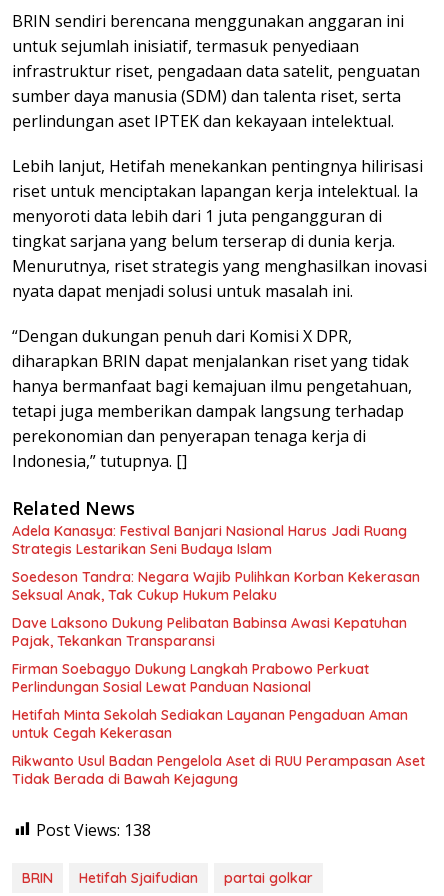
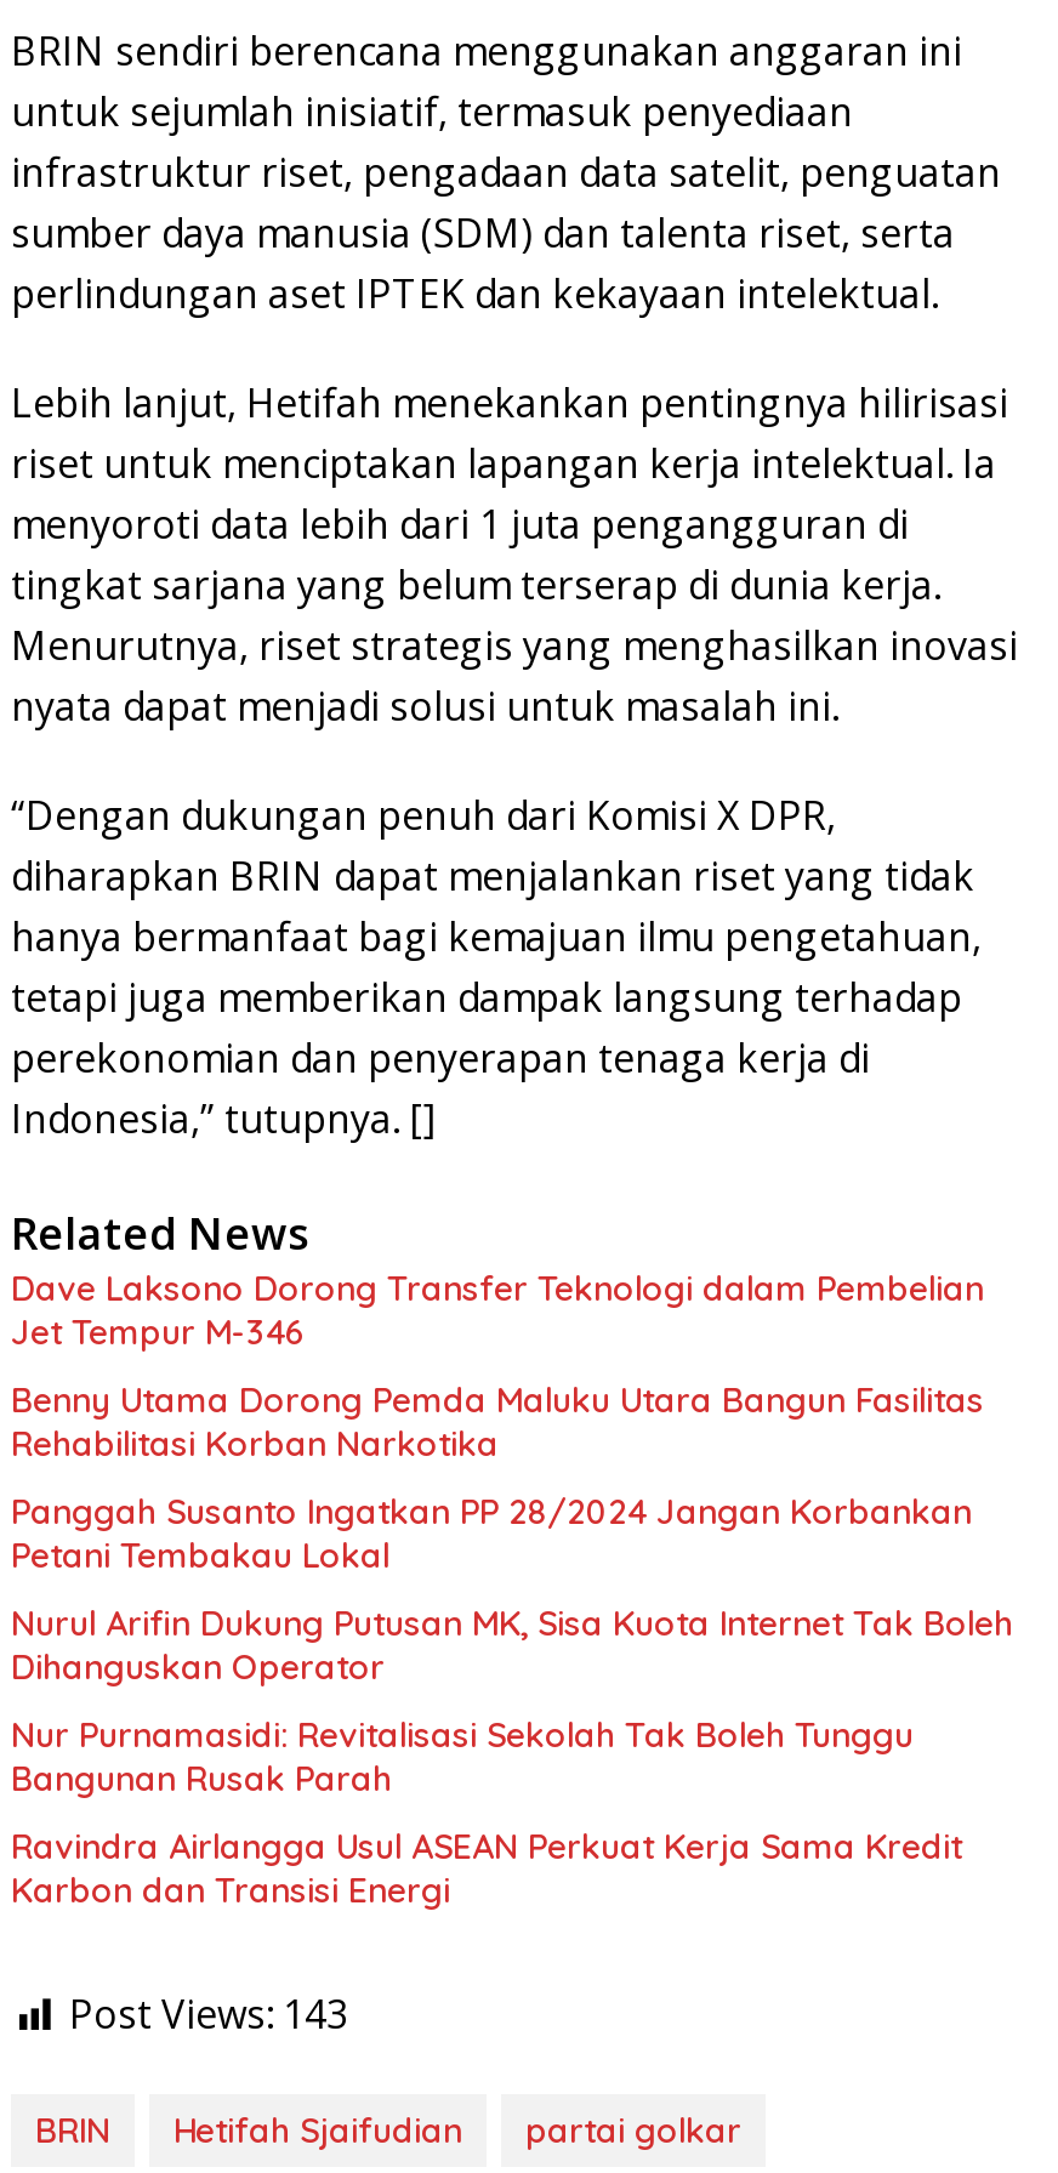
- Adela Kanasya: Festival Banjari Nasional Harus Jadi Ruang
- Strategis Lestarikan Seni Budaya Islam
+ Dave Laksono Dorong Transfer Teknologi dalam Pembelian
+ Jet Tempur M-346

- Soedeson Tandra: Negara Wajib Pulihkan Korban Kekerasan
- Seksual Anak, Tak Cukup Hukum Pelaku
+ Benny Utama Dorong Pemda Maluku Utara Bangun Fasilitas
+ Rehabilitasi Korban Narkotika

- Dave Laksono Dukung Pelibatan Babinsa Awasi Kepatuhan
- Pajak, Tekankan Transparansi
+ Panggah Susanto Ingatkan PP 28/2024 Jangan Korbankan
+ Petani Tembakau Lokal

- Firman Soebagyo Dukung Langkah Prabowo Perkuat
- Perlindungan Sosial Lewat Panduan Nasional
+ Nurul Arifin Dukung Putusan MK, Sisa Kuota Internet Tak Boleh
+ Dihanguskan Operator

- Hetifah Minta Sekolah Sediakan Layanan Pengaduan Aman
- untuk Cegah Kekerasan
+ Nur Purnamasidi: Revitalisasi Sekolah Tak Boleh Tunggu
+ Bangunan Rusak Parah

- Rikwanto Usul Badan Pengelola Aset di RUU Perampasan Aset
- Tidak Berada di Bawah Kejagung
+ Ravindra Airlangga Usul ASEAN Perkuat Kerja Sama Kredit
+ Karbon dan Transisi Energi

- Post Views: 138
+ Post Views: 143
